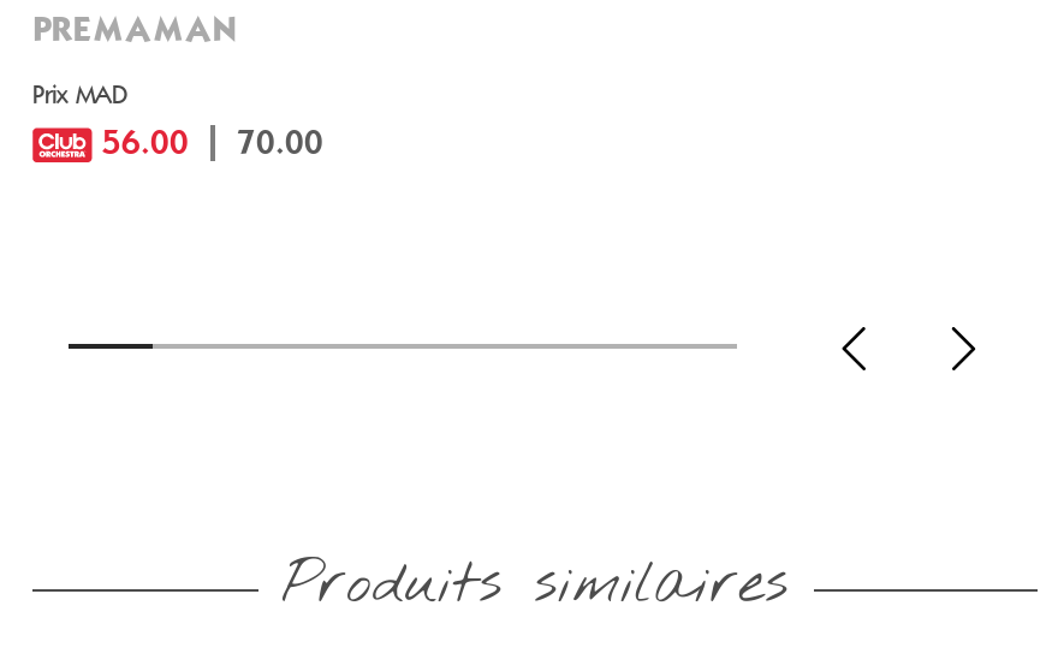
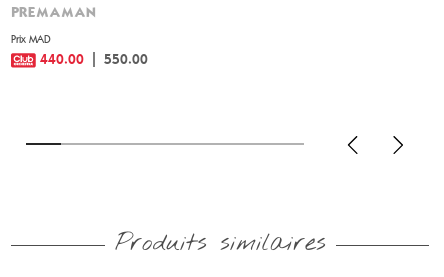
- 56.00
+ 440.00

- 70.00
+ 550.00
